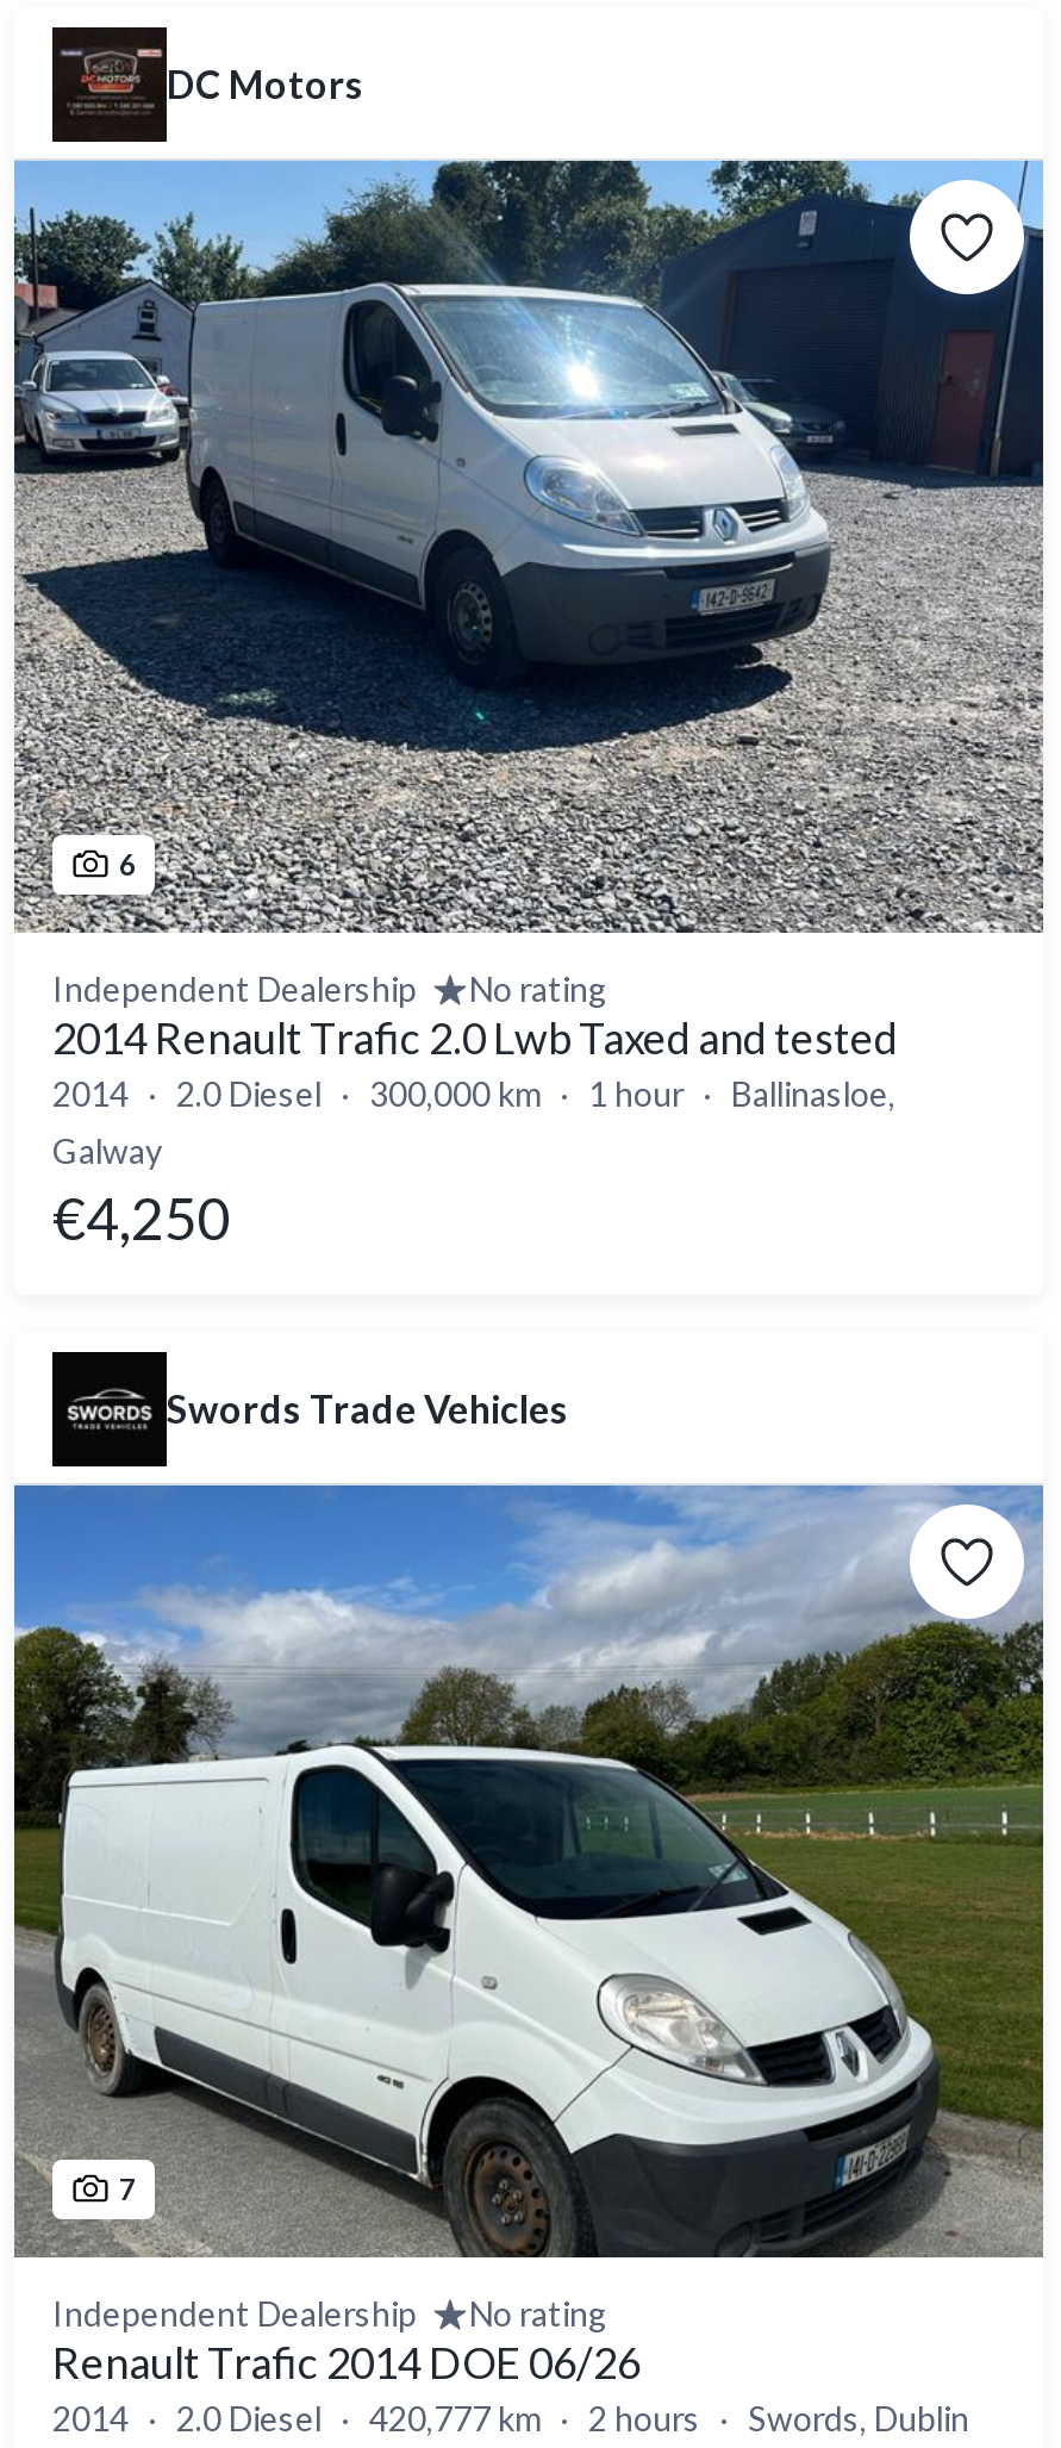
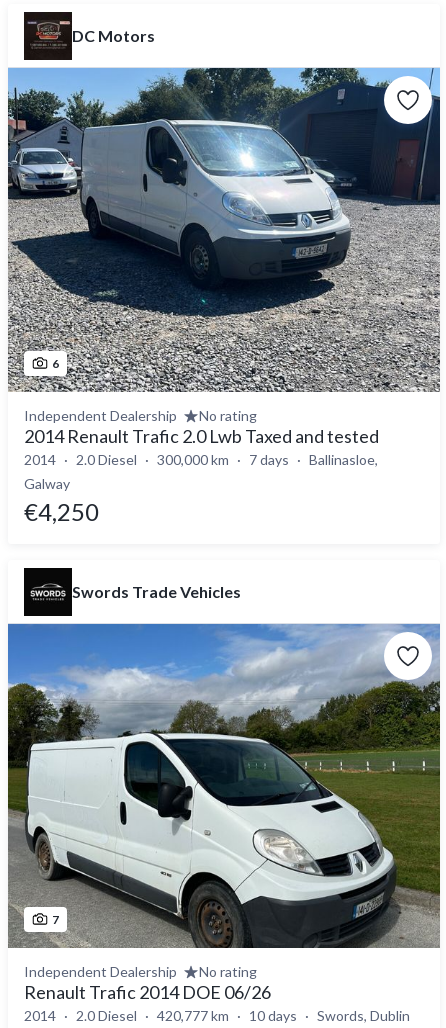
- 2014 2.0 Diesel 300,000 km 1 hour Ballinasloe,
+ 2014 2.0 Diesel 300,000 km 7 days Ballinasloe,

- 2014 2.0 Diesel 420,777 km 2 hours Swords, Dublin
+ 2014 2.0 Diesel 420,777 km 10 days Swords, Dublin
